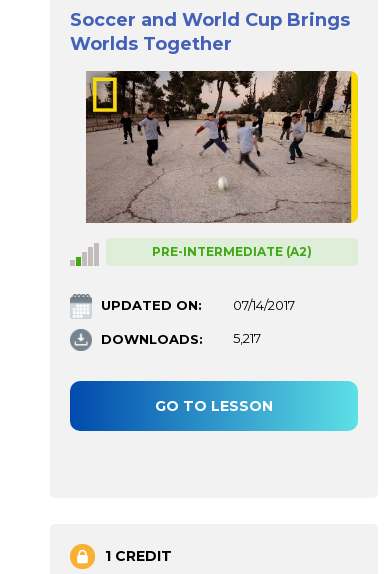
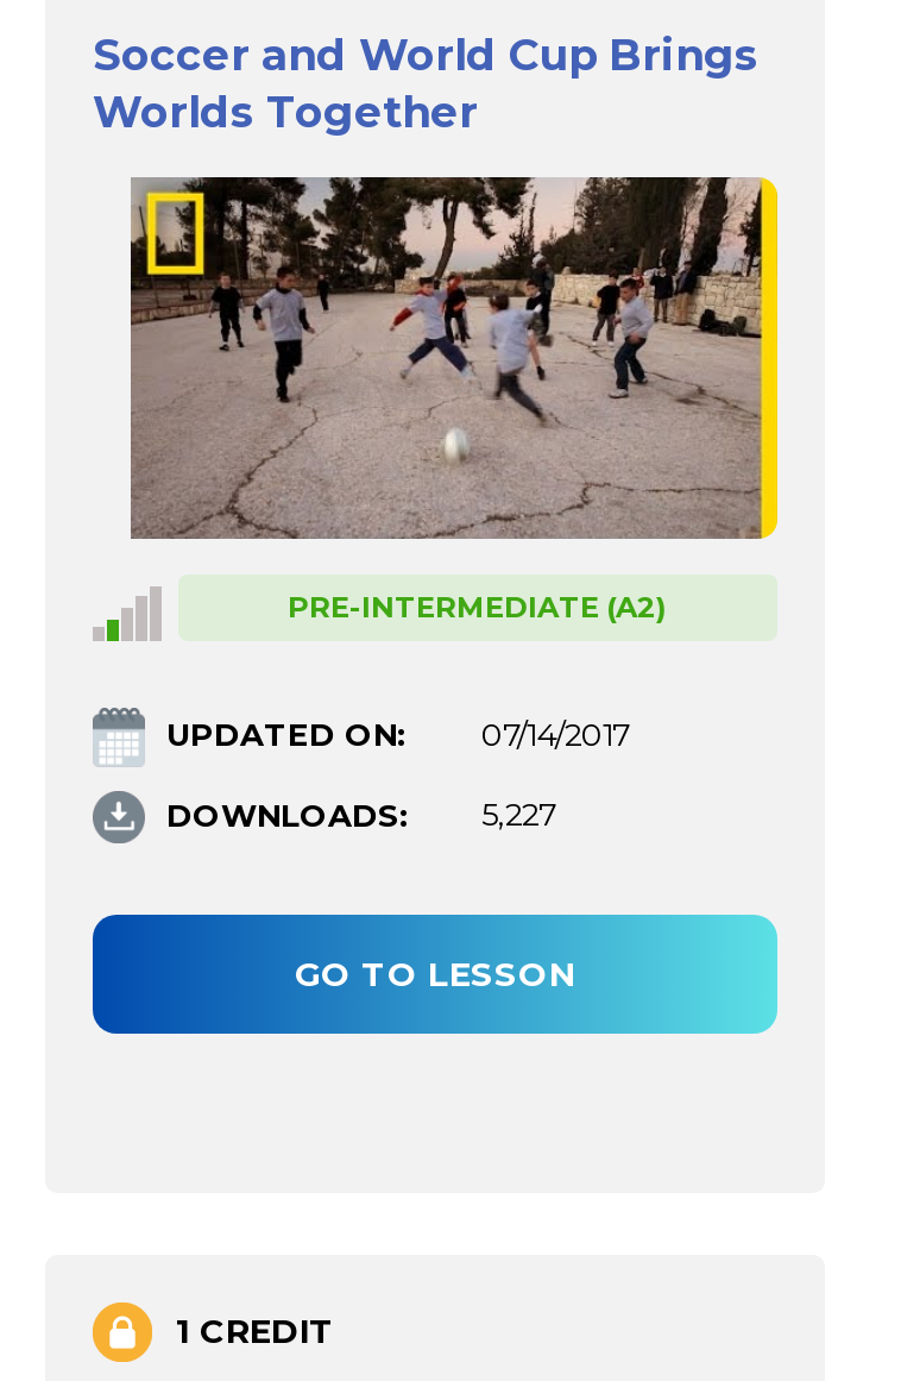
- DOWNLOADS: 5,217
+ DOWNLOADS: 5,227
